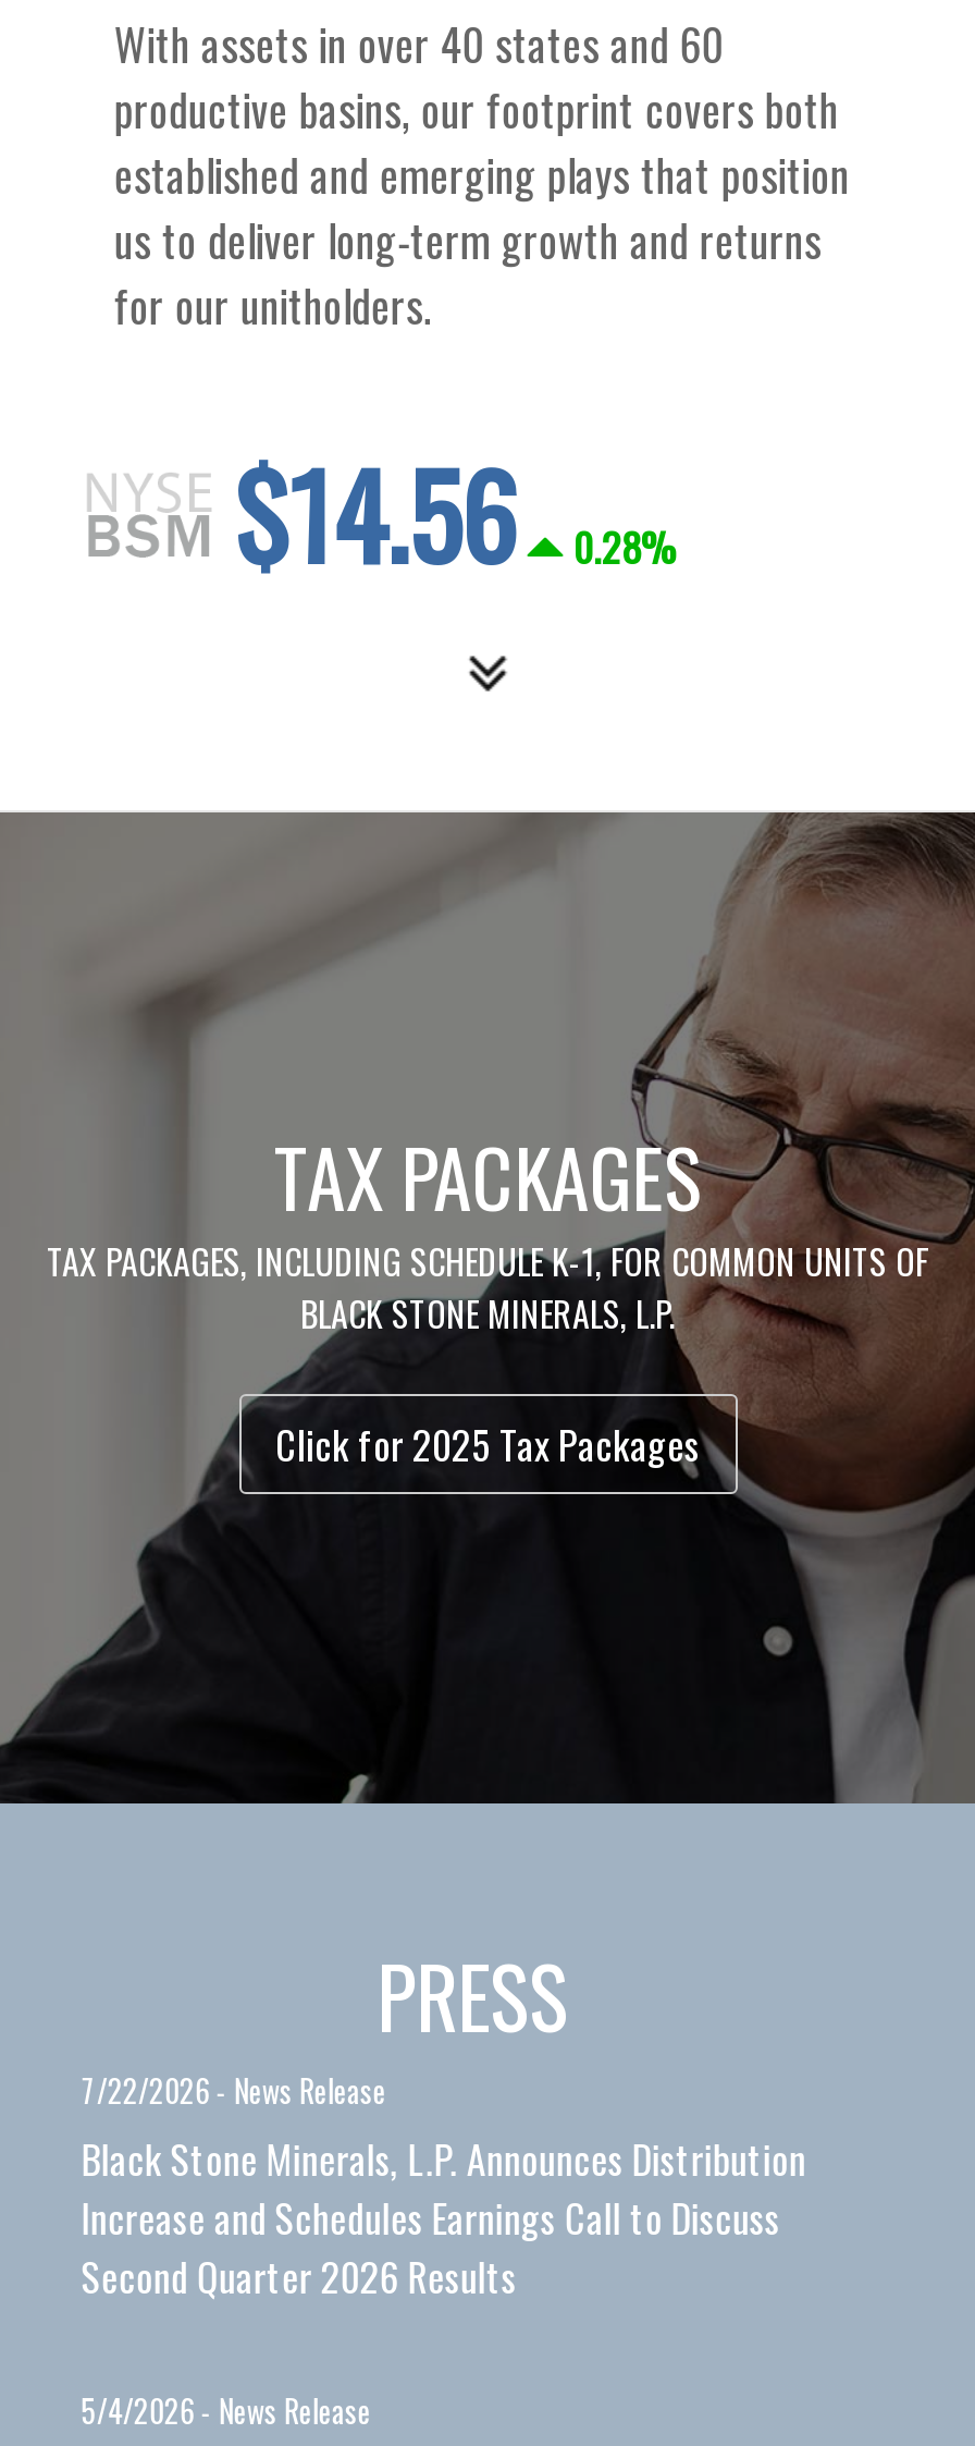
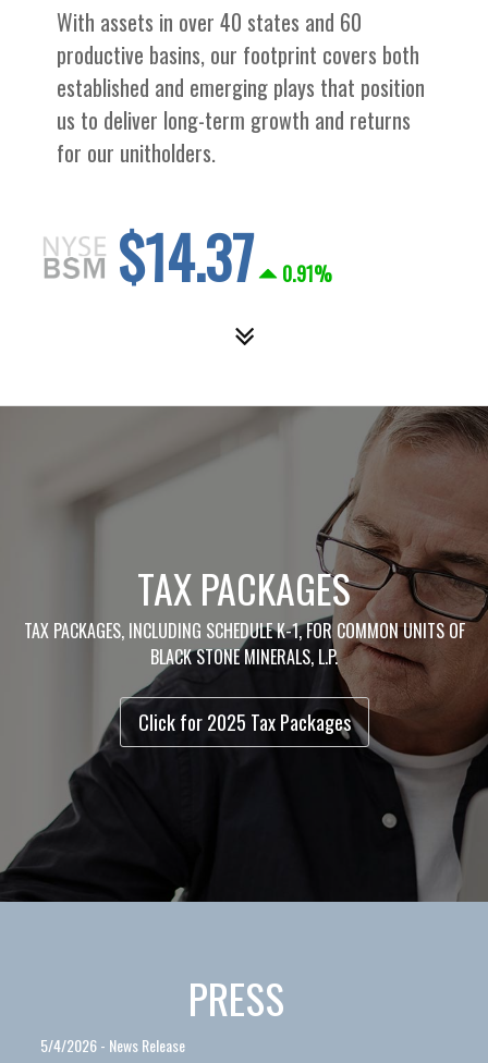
- $14.56
+ $14.37

- 0.28%
+ 0.91%

- 7/22/2026 - News Release
- Black Stone Minerals, L.P. Announces Distribution
- Increase and Schedules Earnings Call to Discuss
- Second Quarter 2026 Results
